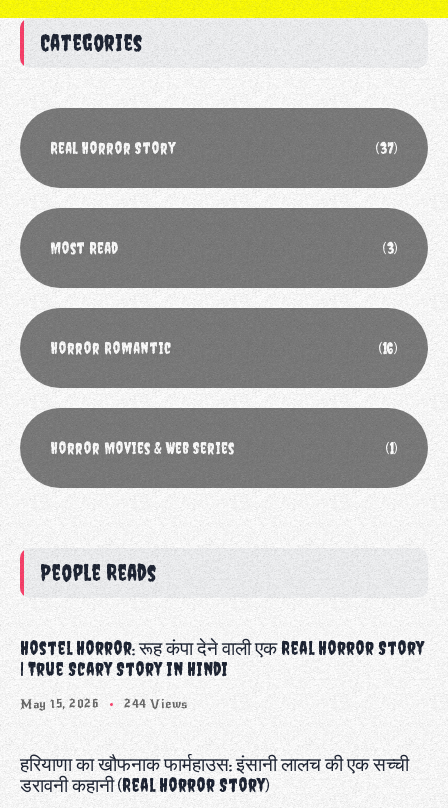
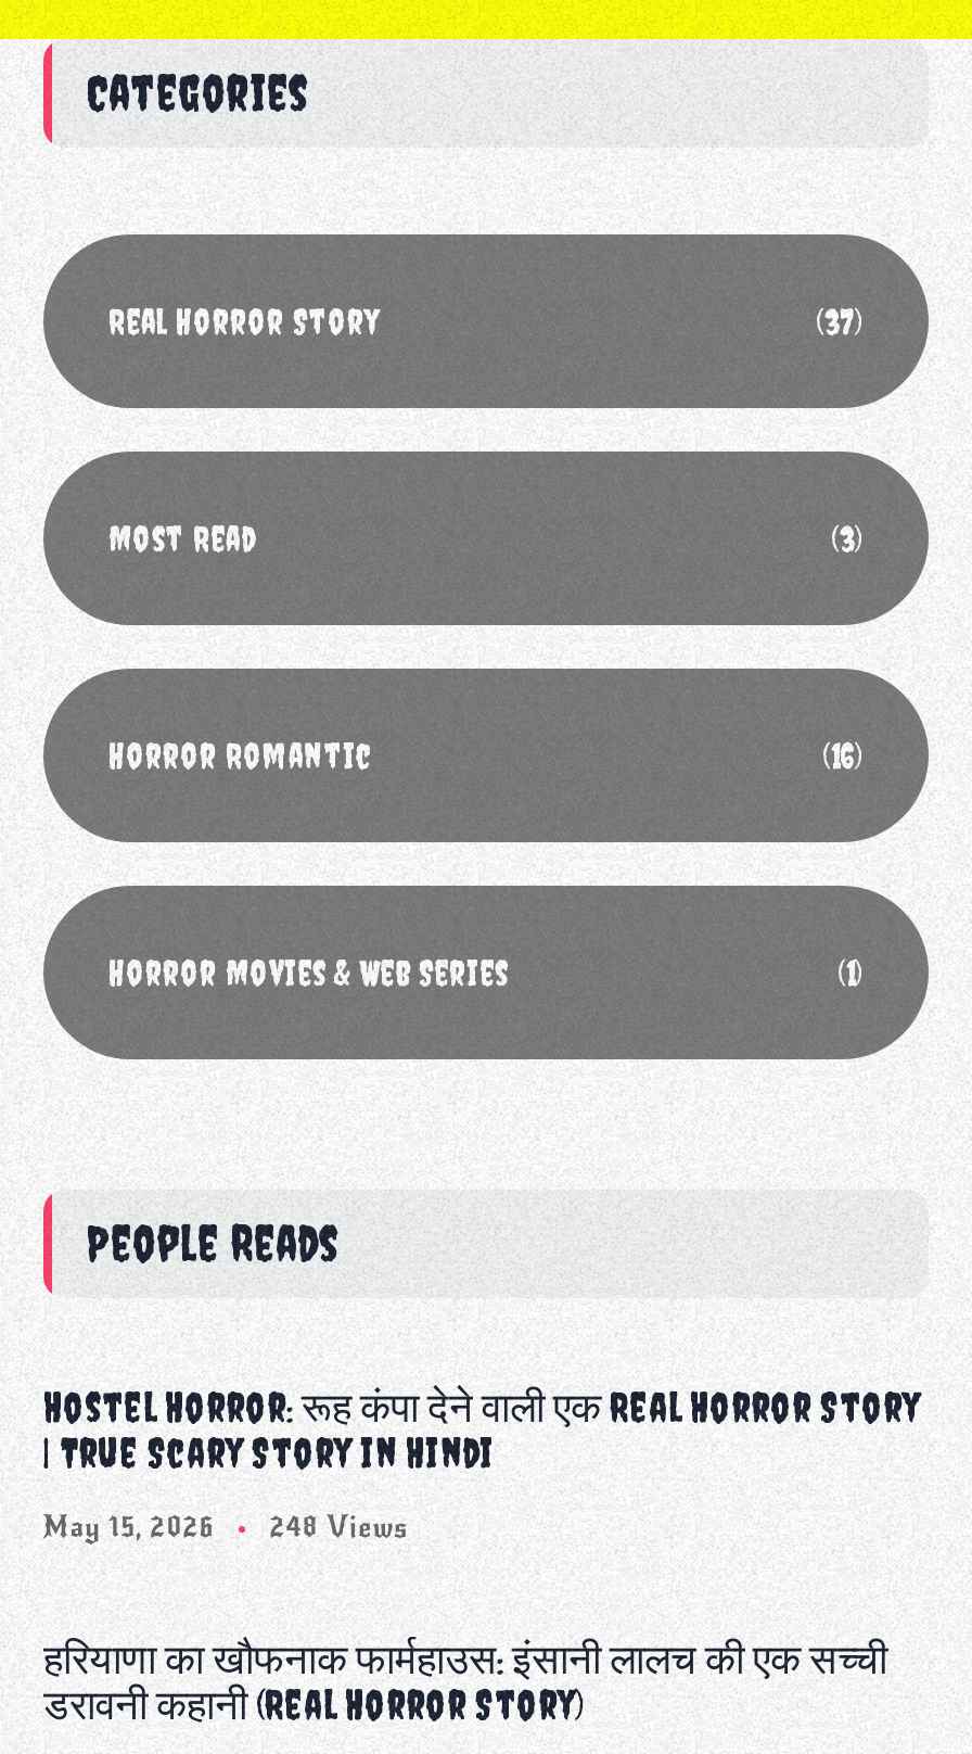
- May 15, 2026 244 Views
+ May 15, 2026 248 Views
